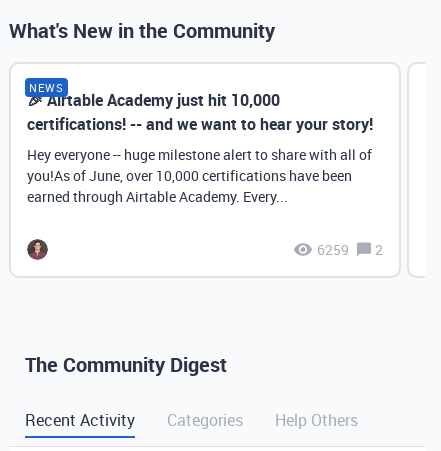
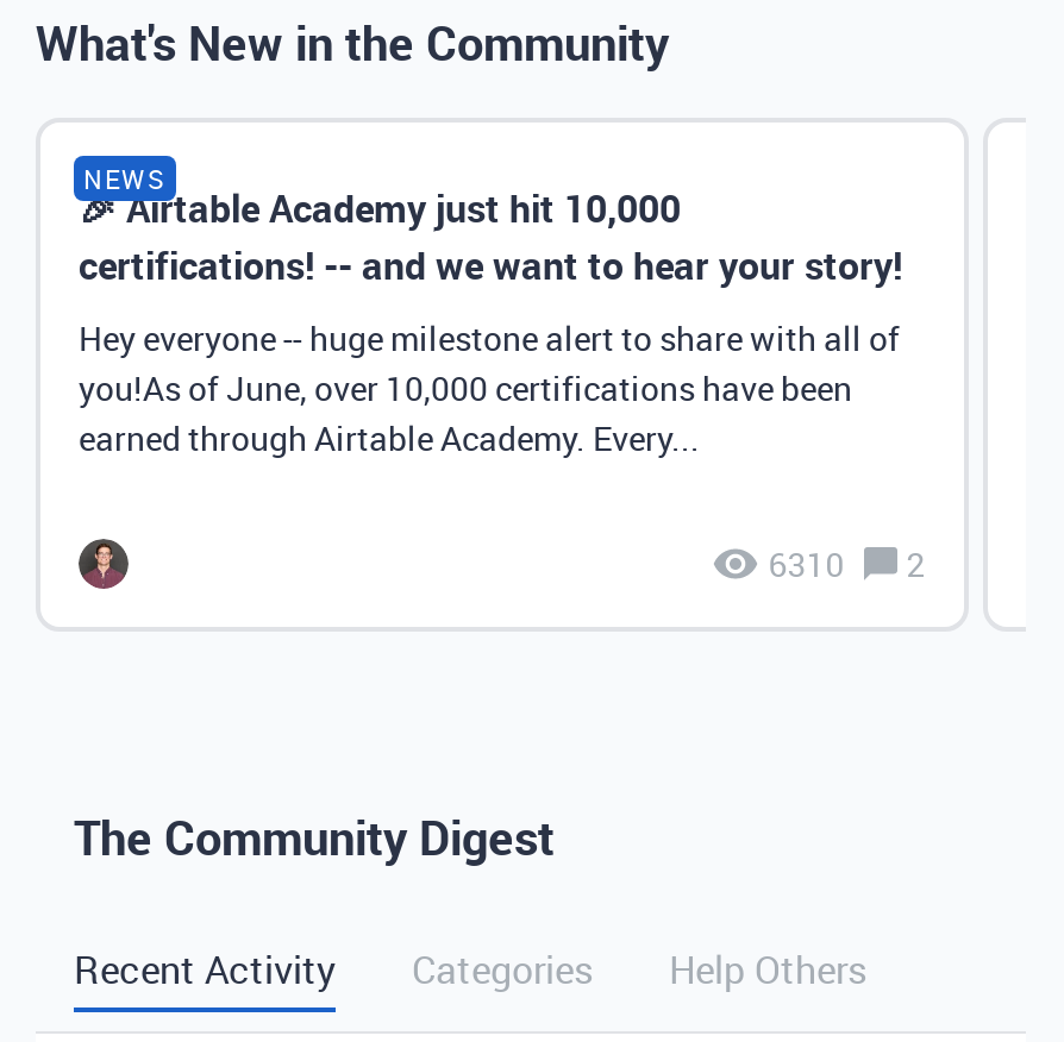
- 6259 2
+ 6310 2
